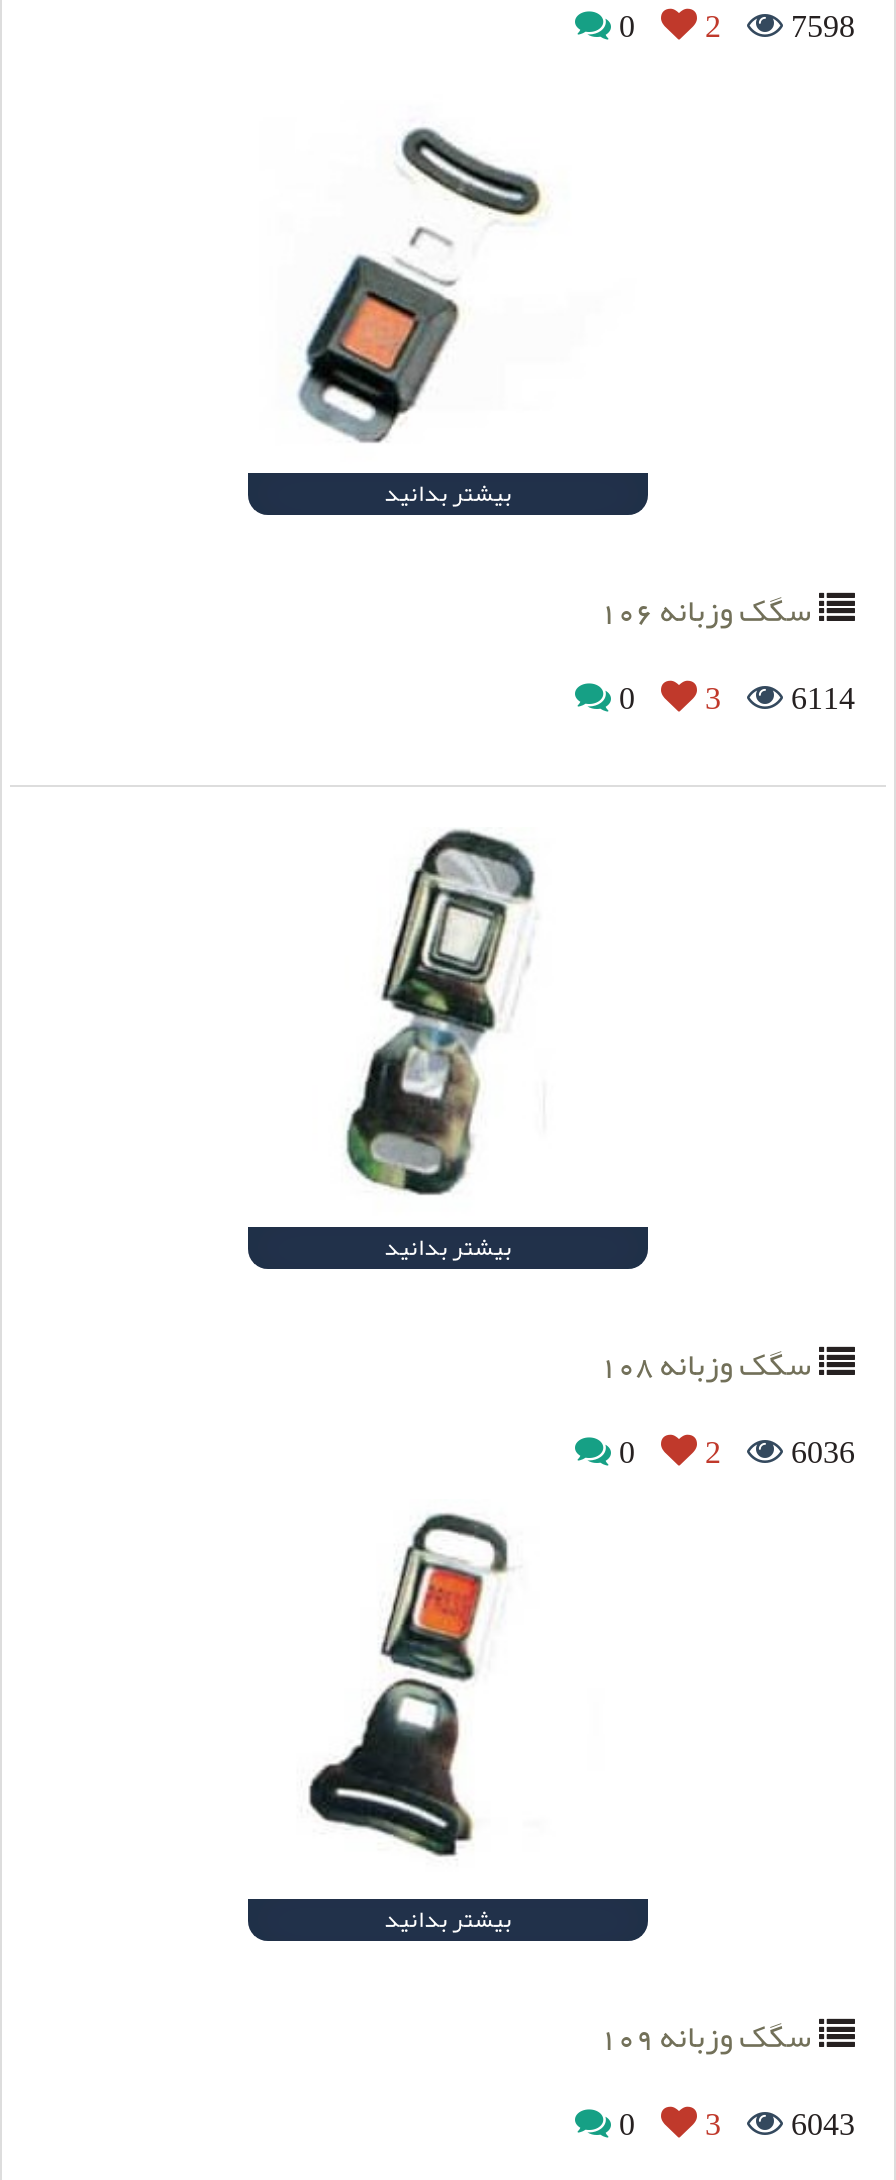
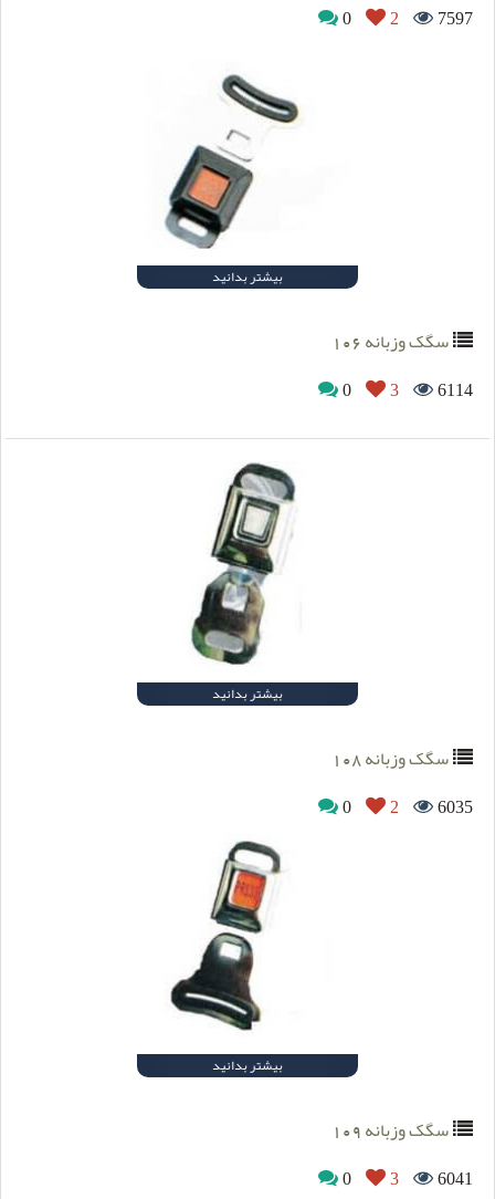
- 0 2 7598
+ 0 2 7597

- 0 2 6036
+ 0 2 6035

- 0 3 6043
+ 0 3 6041
